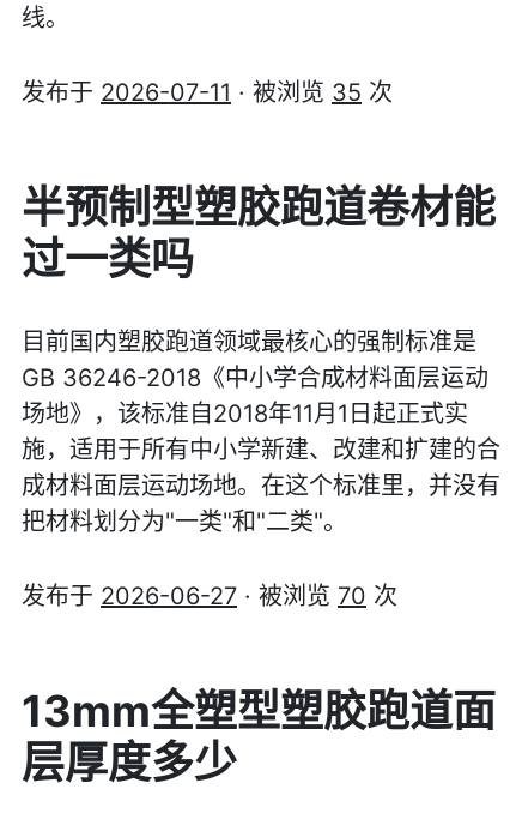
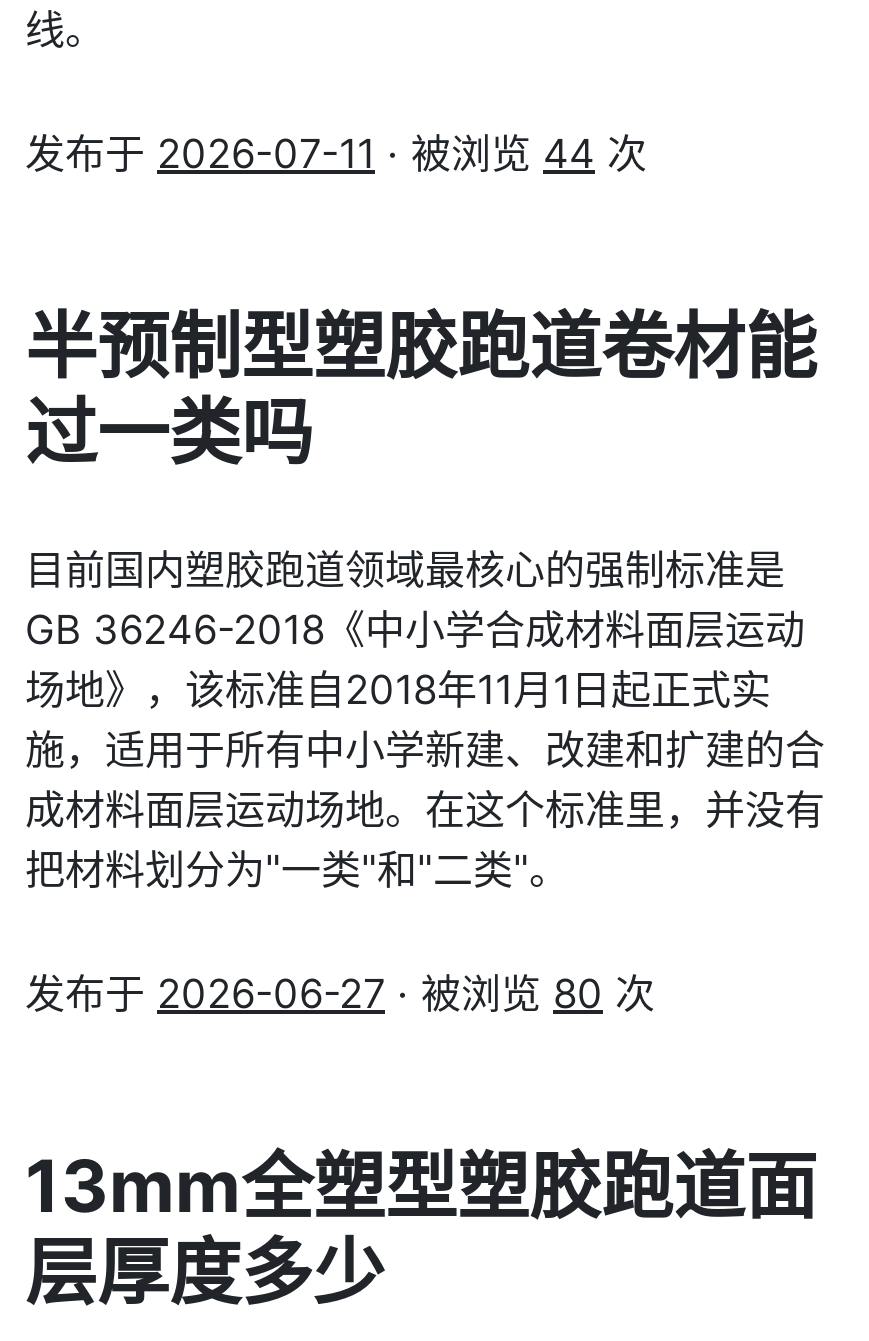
- 发布于2026-07-11 · 被浏览35次
+ 发布于2026-07-11 · 被浏览44次

- 发布于2026-06-27 · 被浏览70次
+ 发布于2026-06-27 · 被浏览80次
